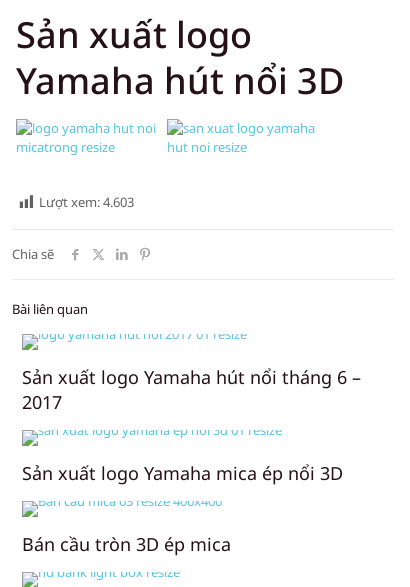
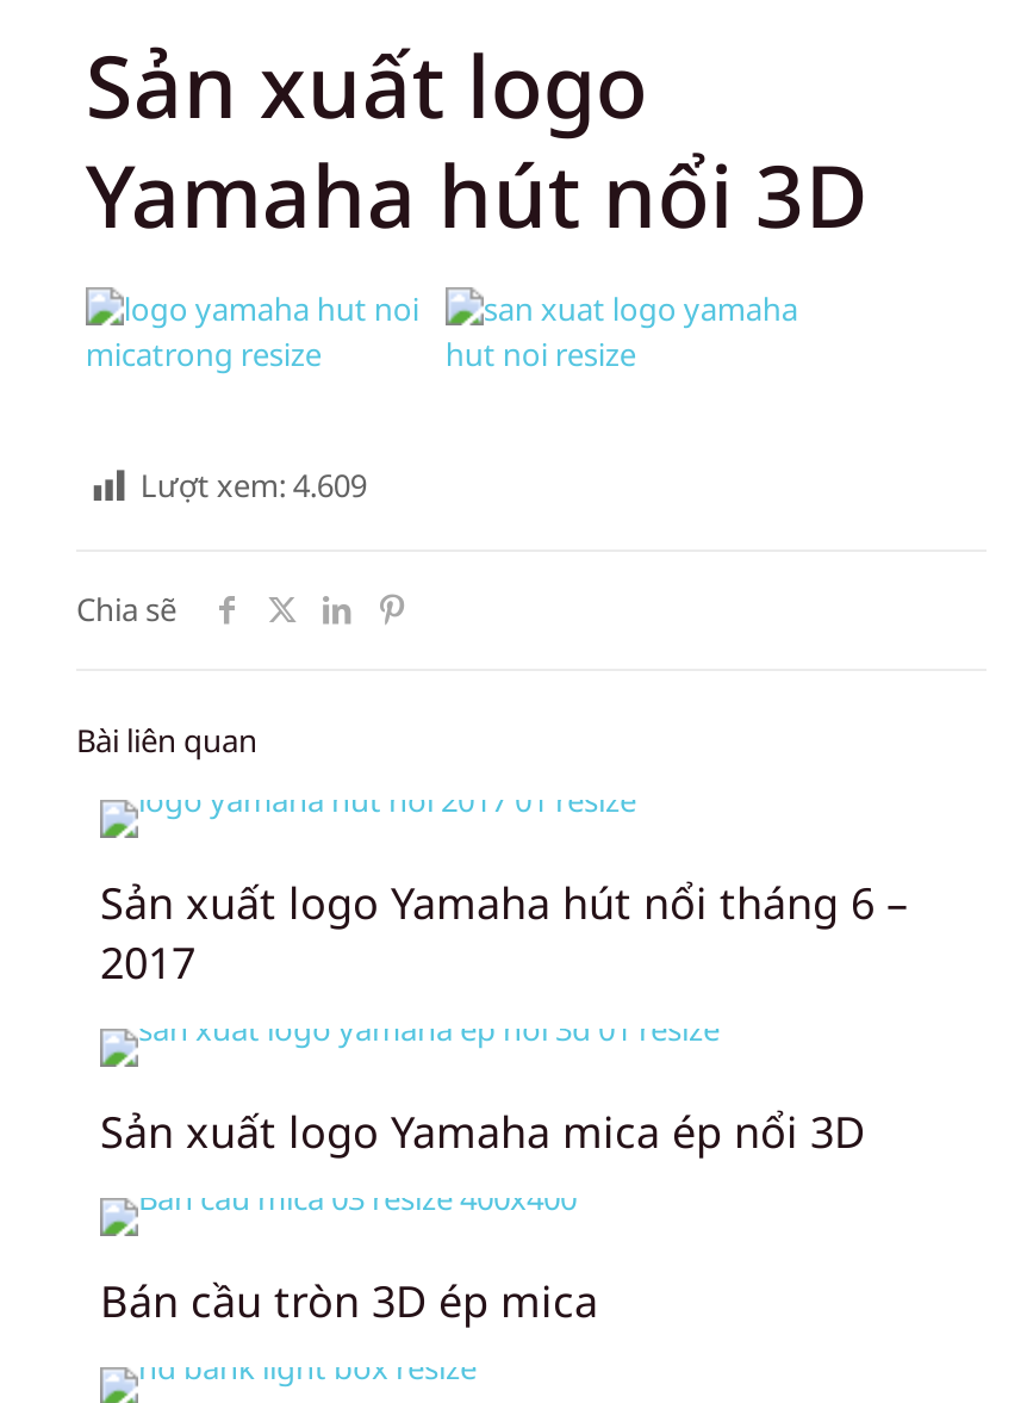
- Lượt xem: 4.603
+ Lượt xem: 4.609
